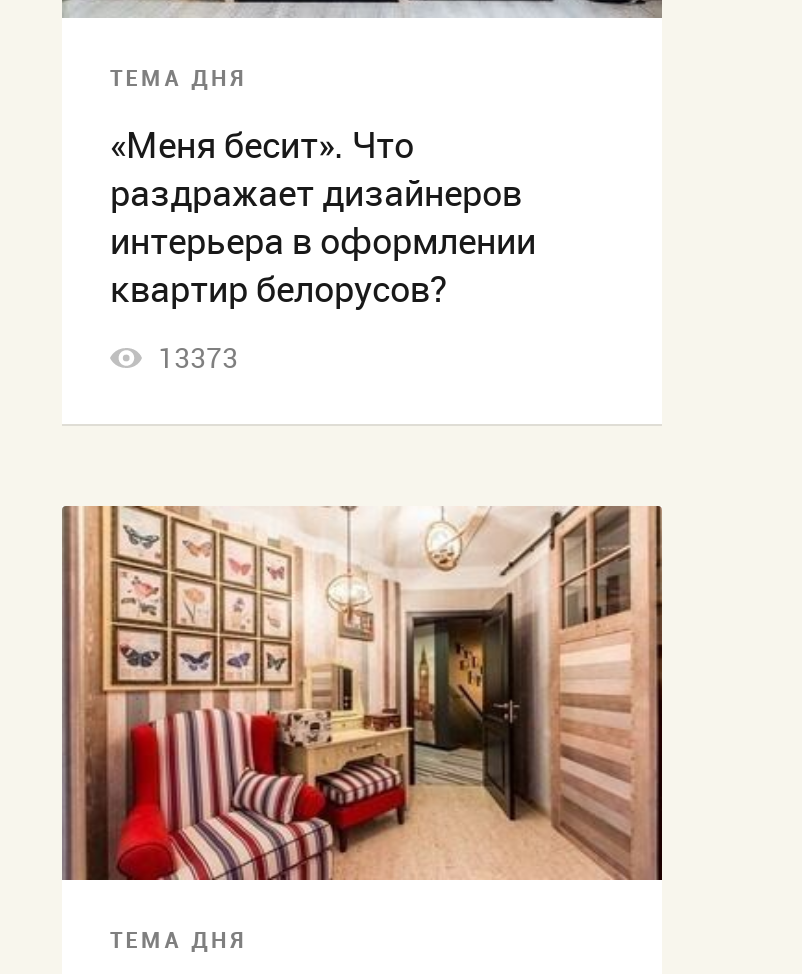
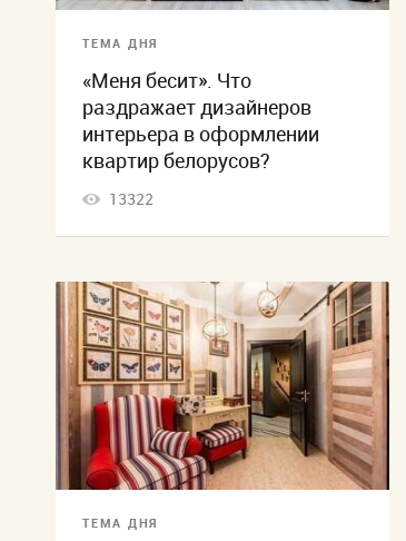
- 13373
+ 13322
